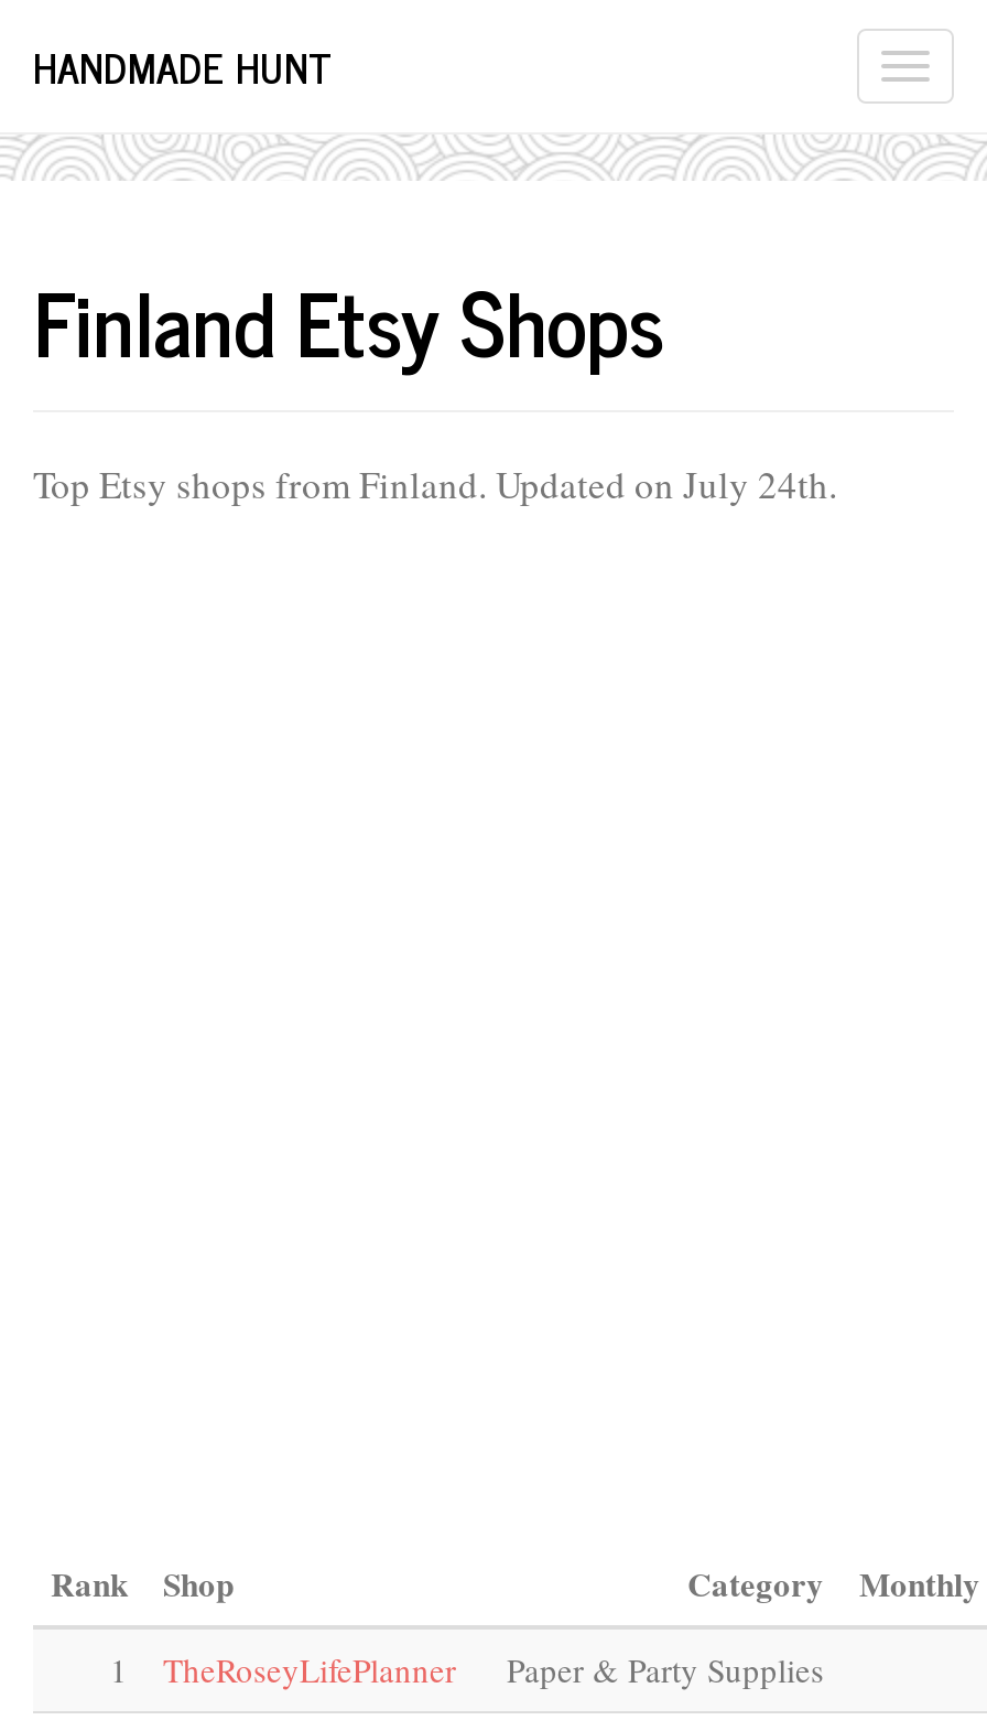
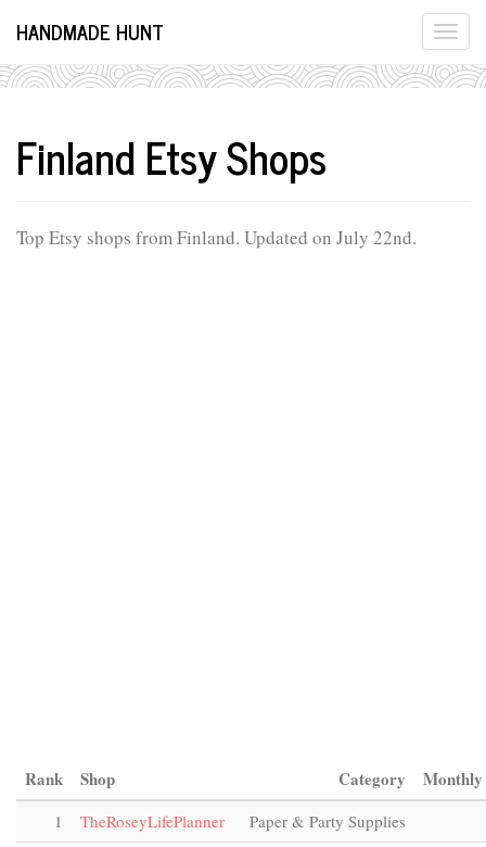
- Top Etsy shops from Finland. Updated on July 24th.
+ Top Etsy shops from Finland. Updated on July 22nd.
